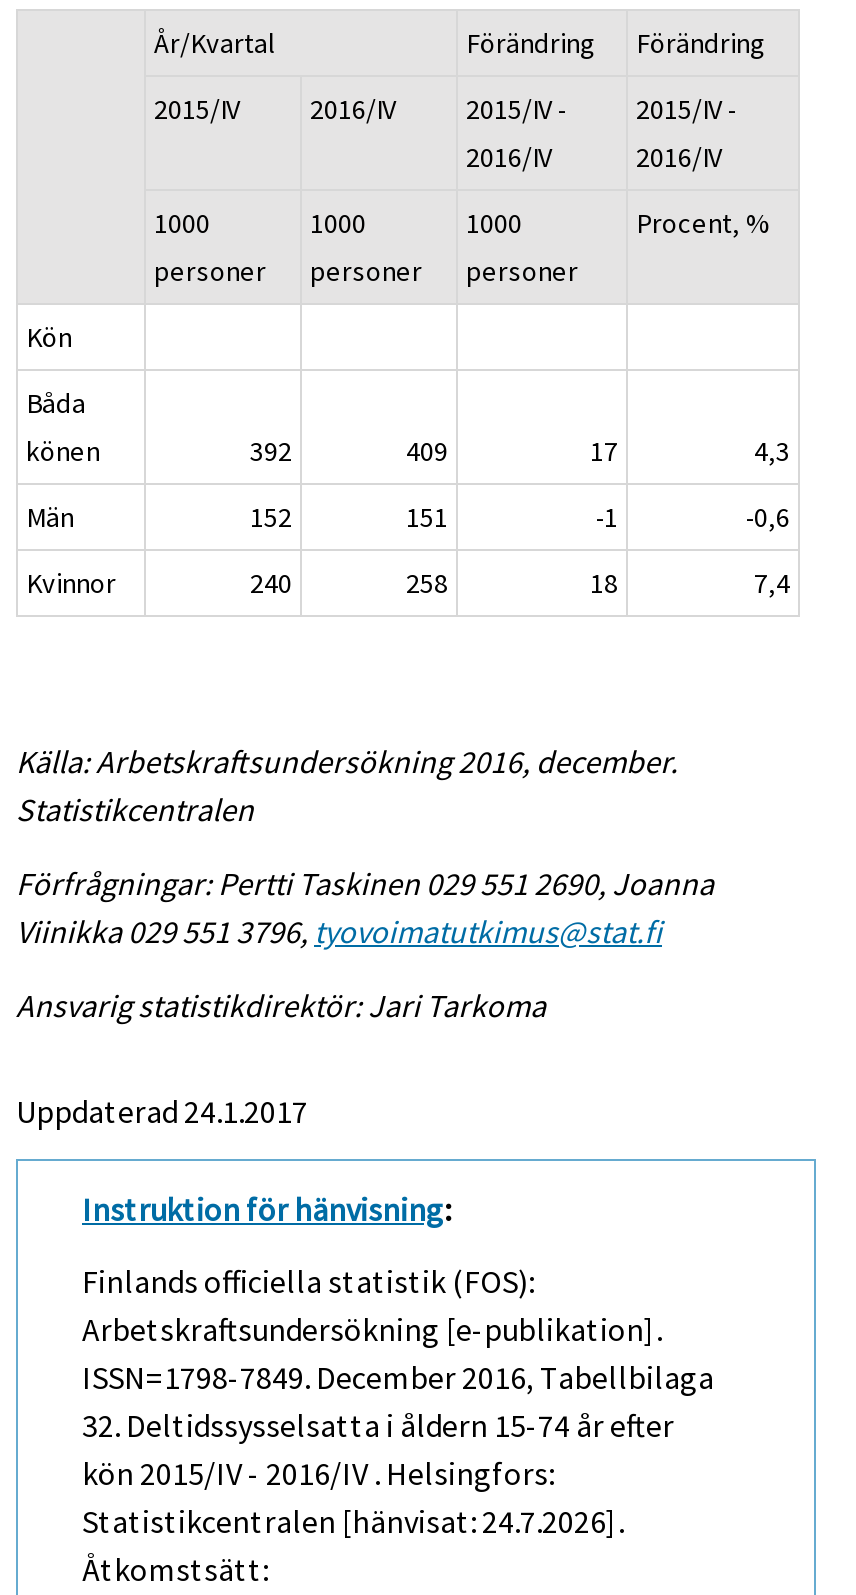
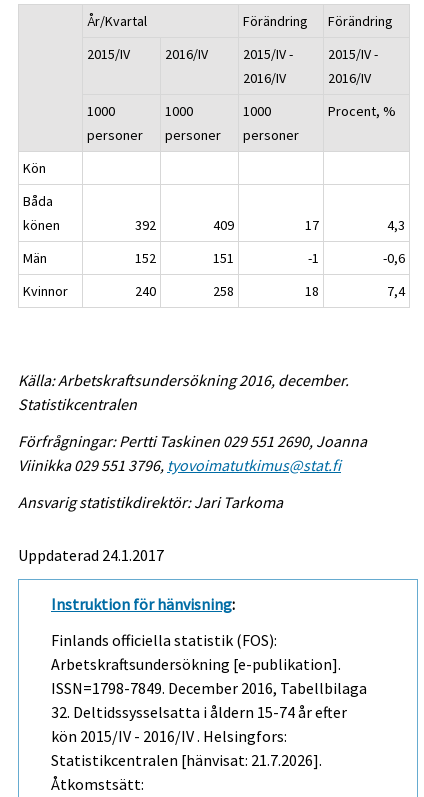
- Statistikcentralen [hänvisat: 24.7.2026].
+ Statistikcentralen [hänvisat: 21.7.2026].
